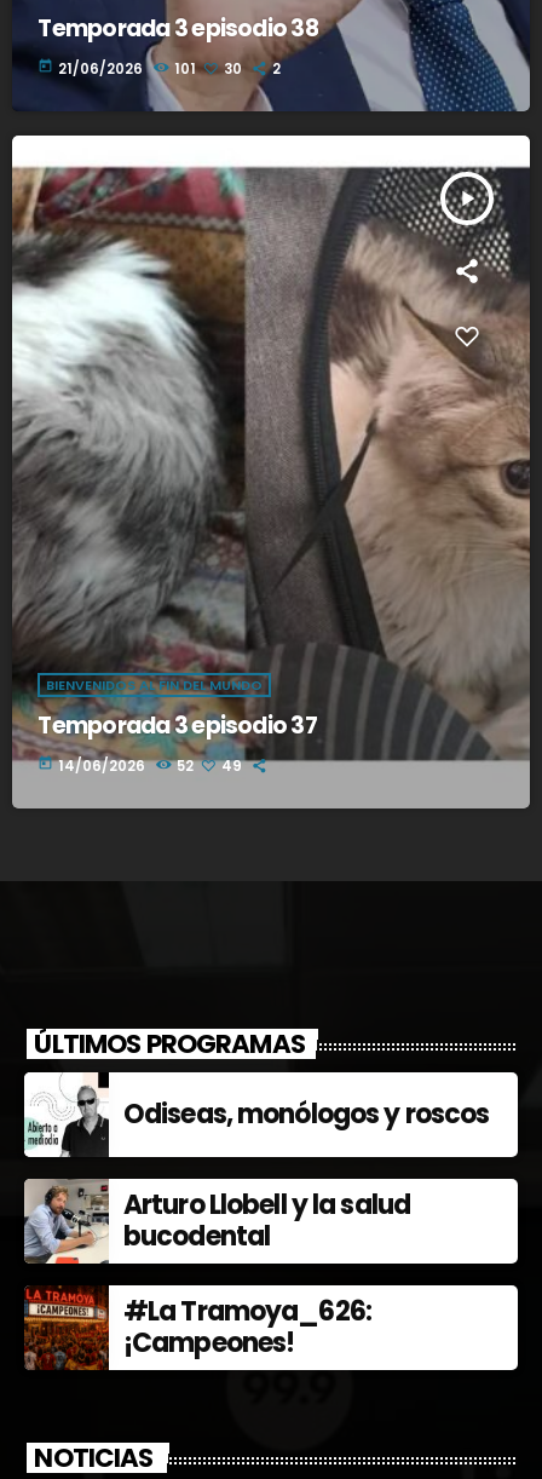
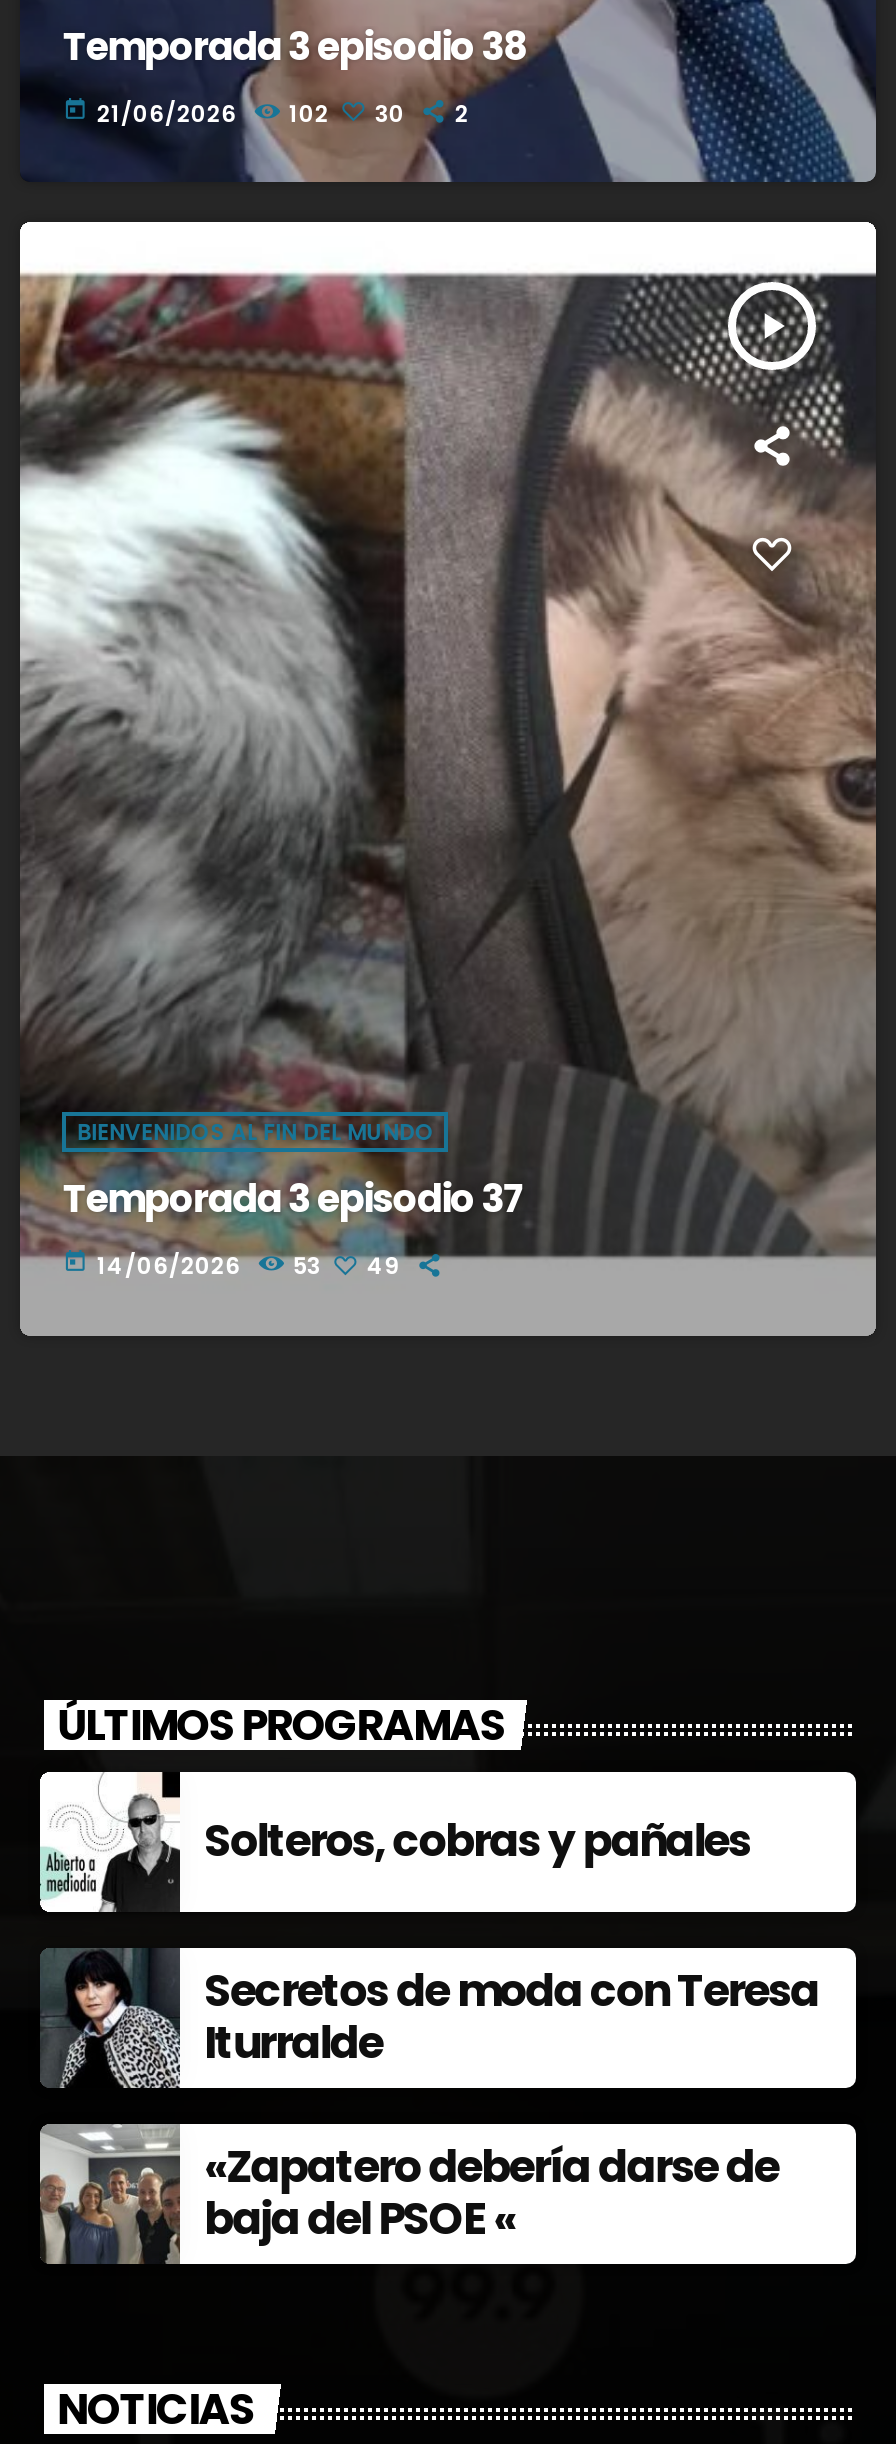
- 101
+ 102

- 52
+ 53

- Odiseas, monólogos y roscos
+ Solteros, cobras y pañales

- [image]
- Arturo Llobell y la salud
- bucodental
+ [image]
+ Secretos de moda con Teresa
+ Iturralde

- [image]
- #La Tramoya_626:
- ¡Campeones!
+ [image]
+ «Zapatero debería darse de
+ baja del PSOE «
